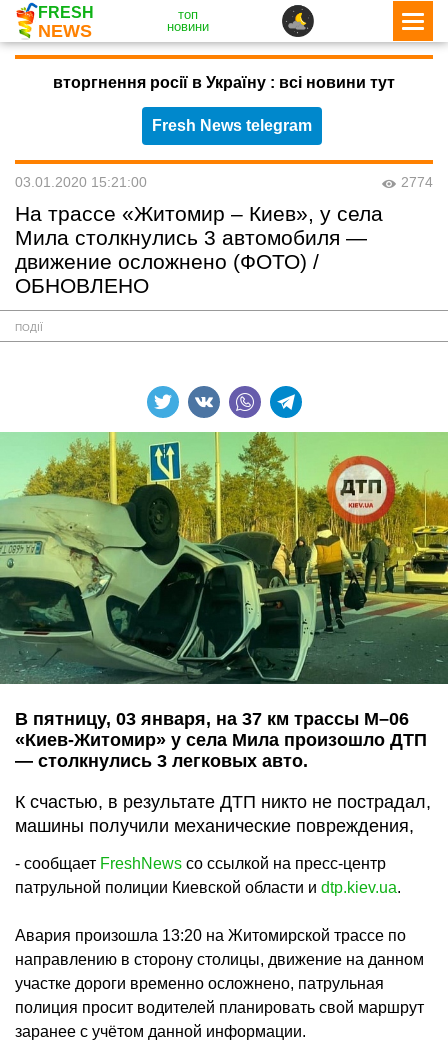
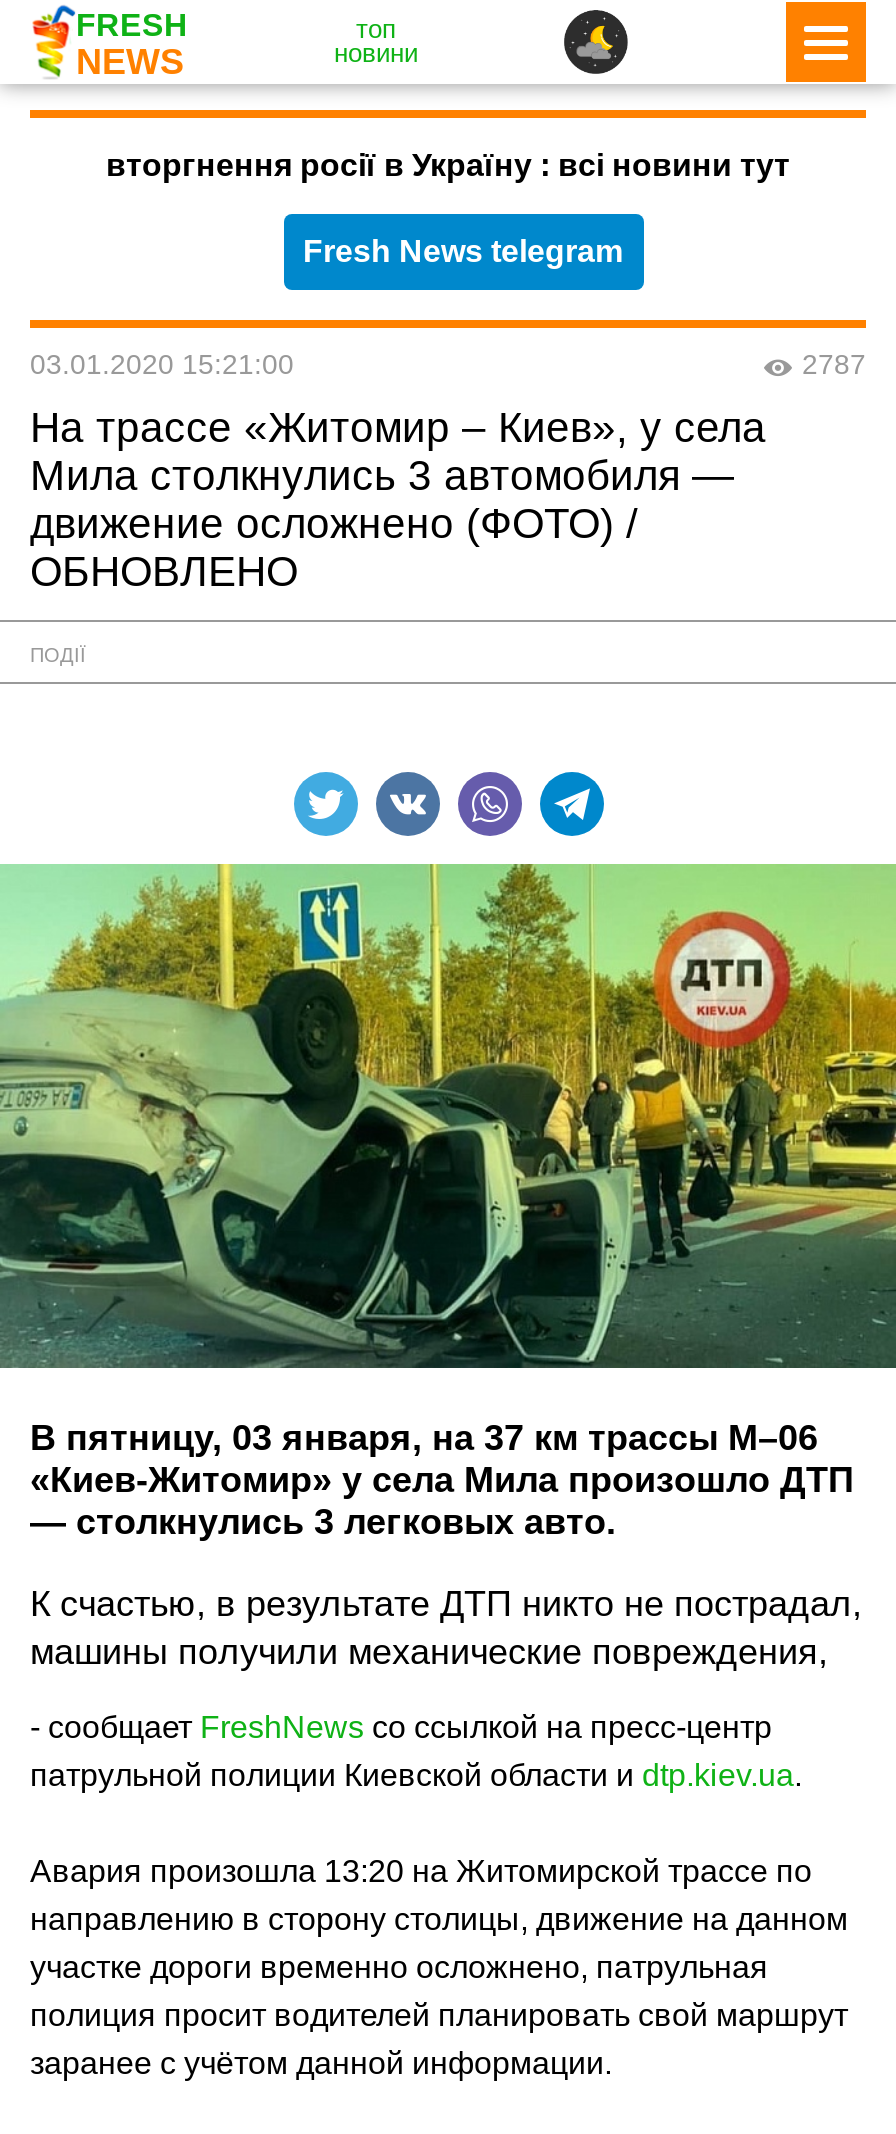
- 2774
+ 2787
